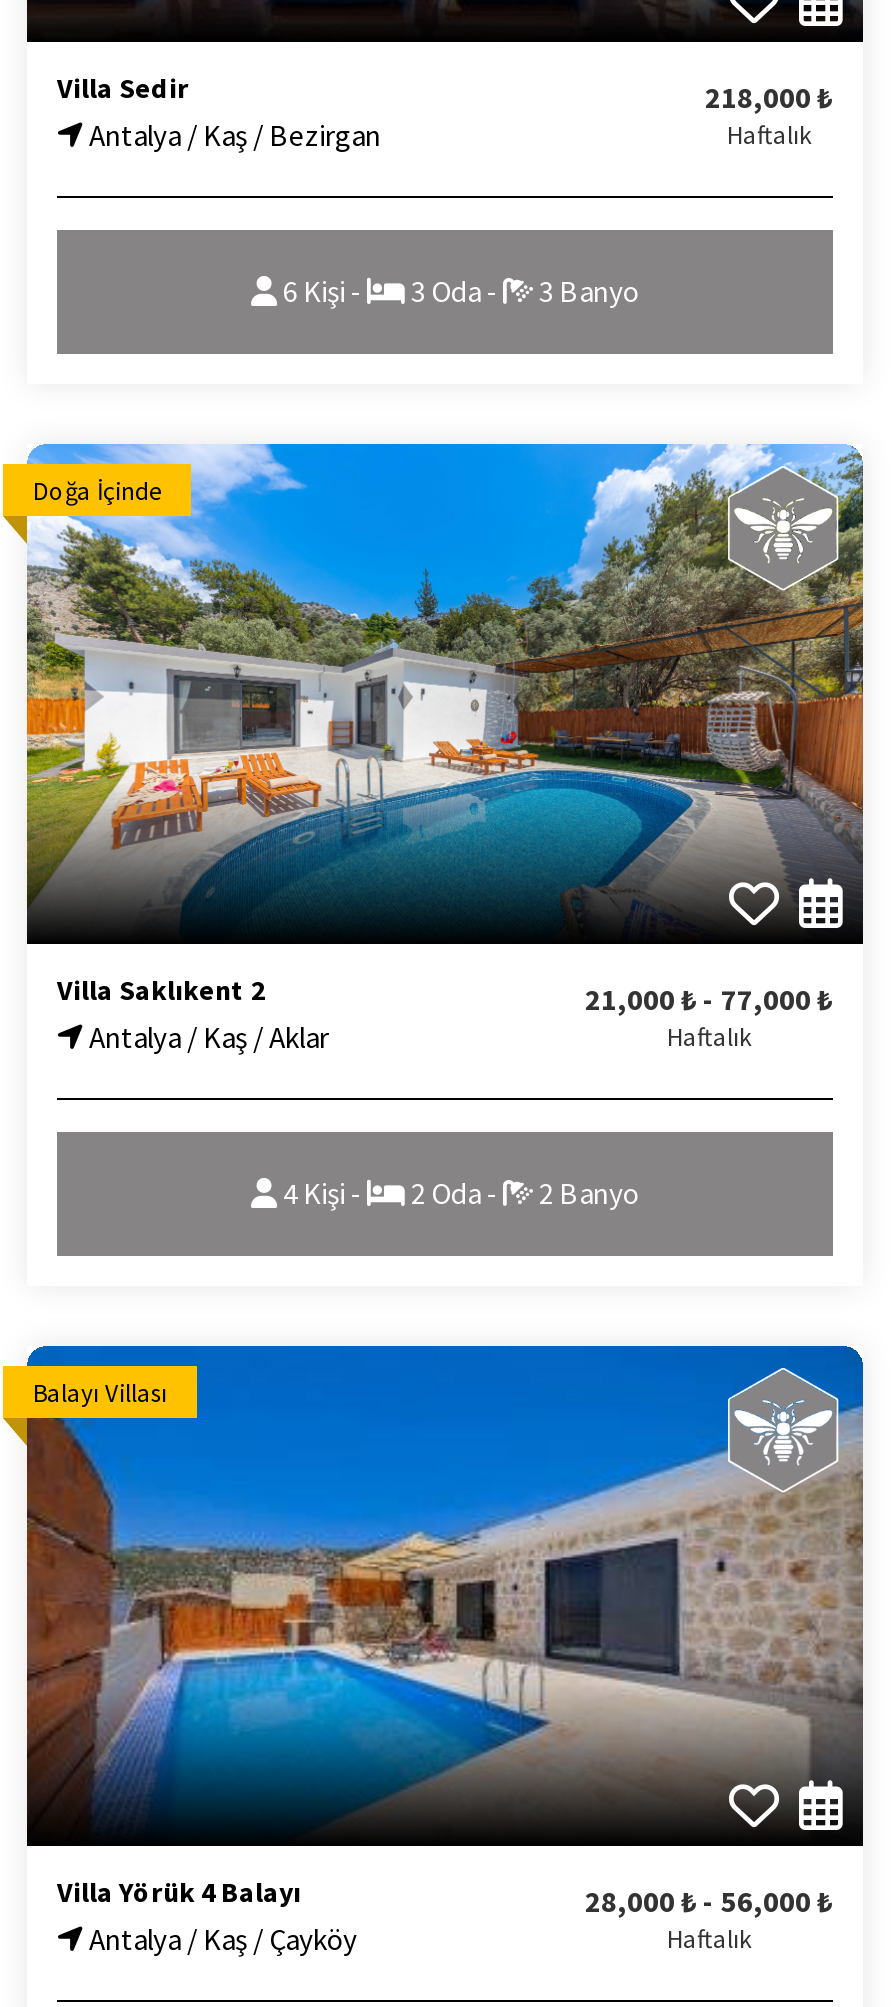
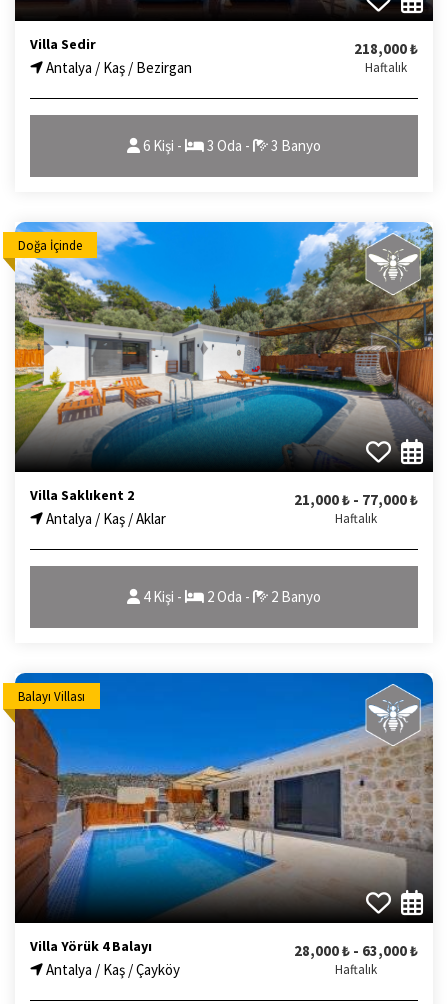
- 28,000 ₺ - 56,000 ₺
+ 28,000 ₺ - 63,000 ₺
